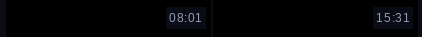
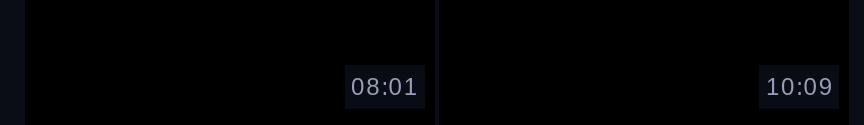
- 15:31
+ 10:09
